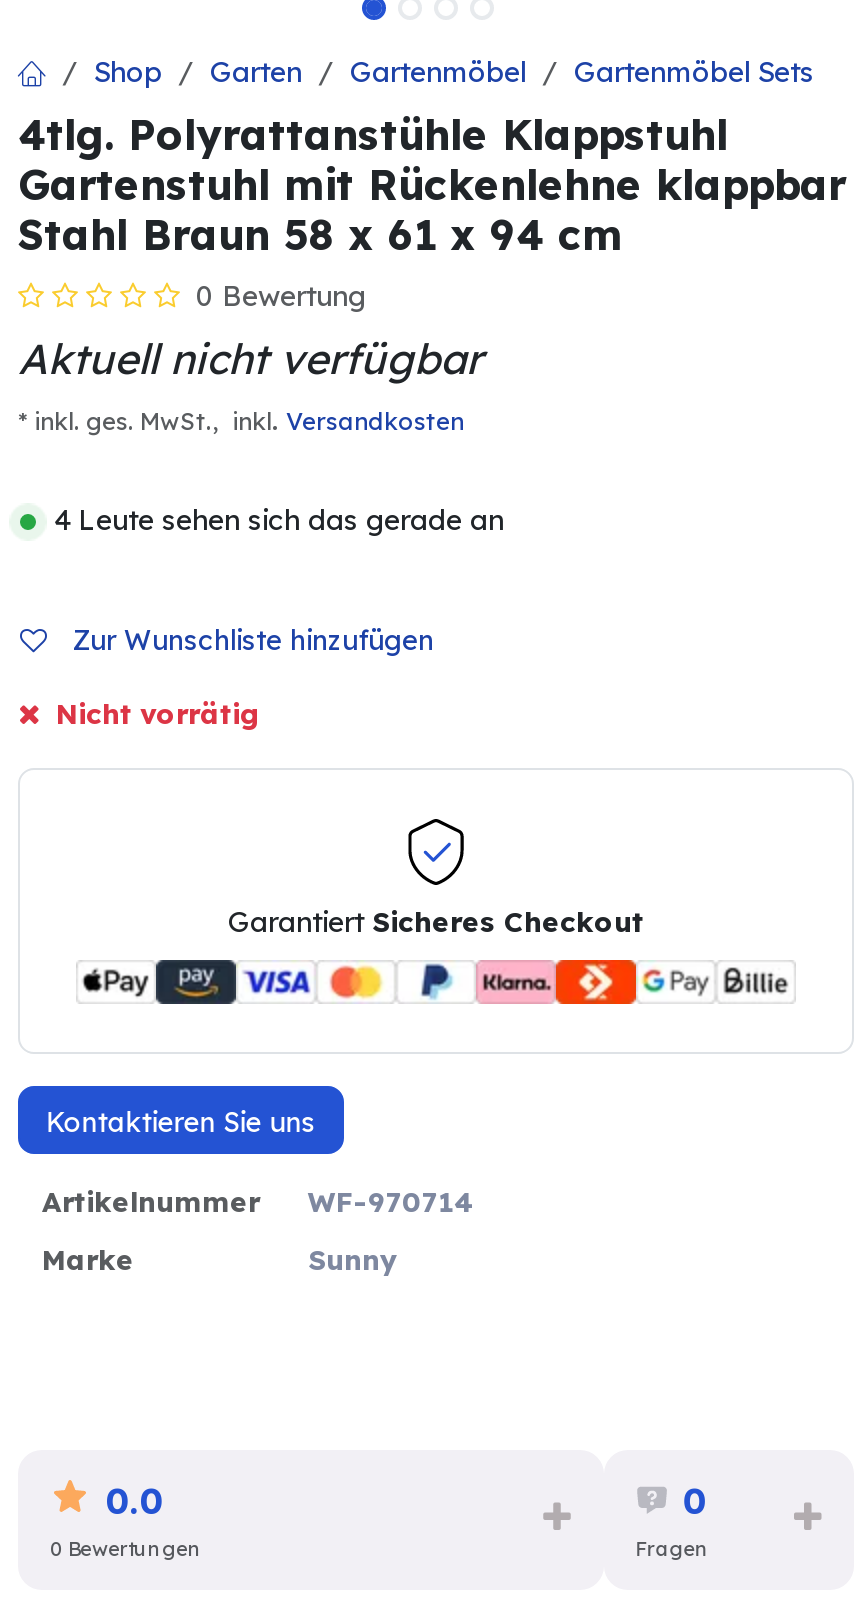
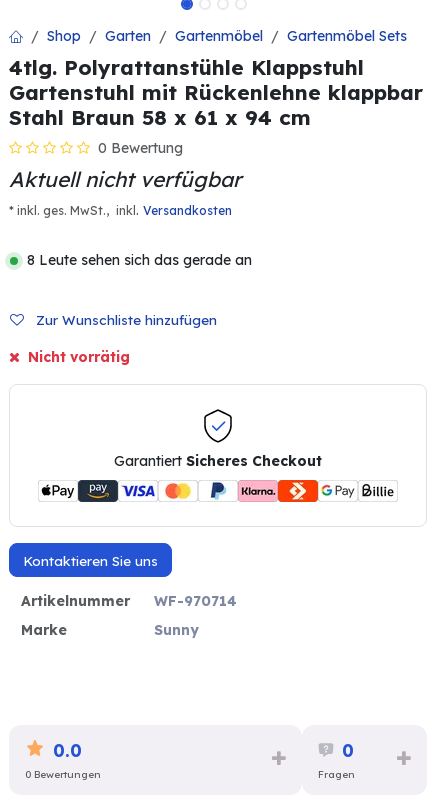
- 4 Leute sehen sich das gerade an
+ 8 Leute sehen sich das gerade an
